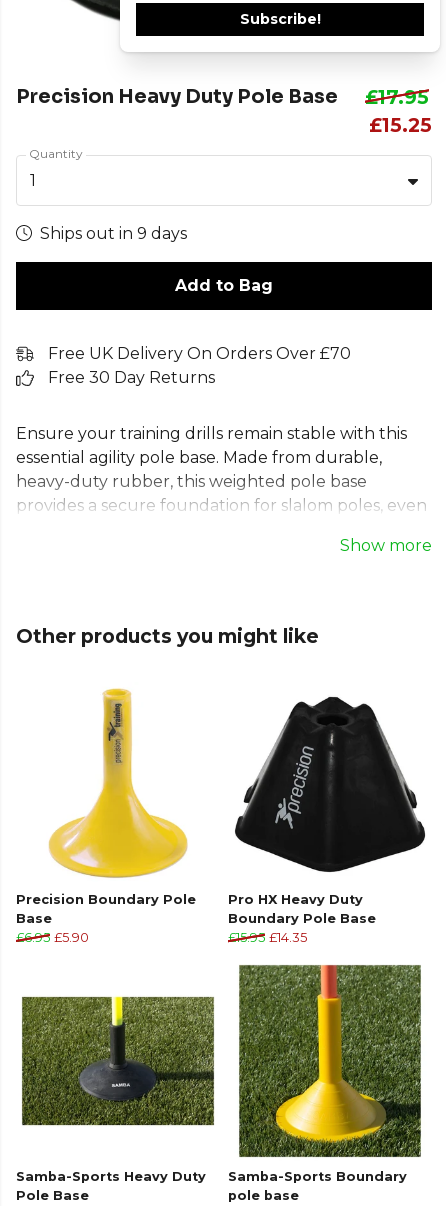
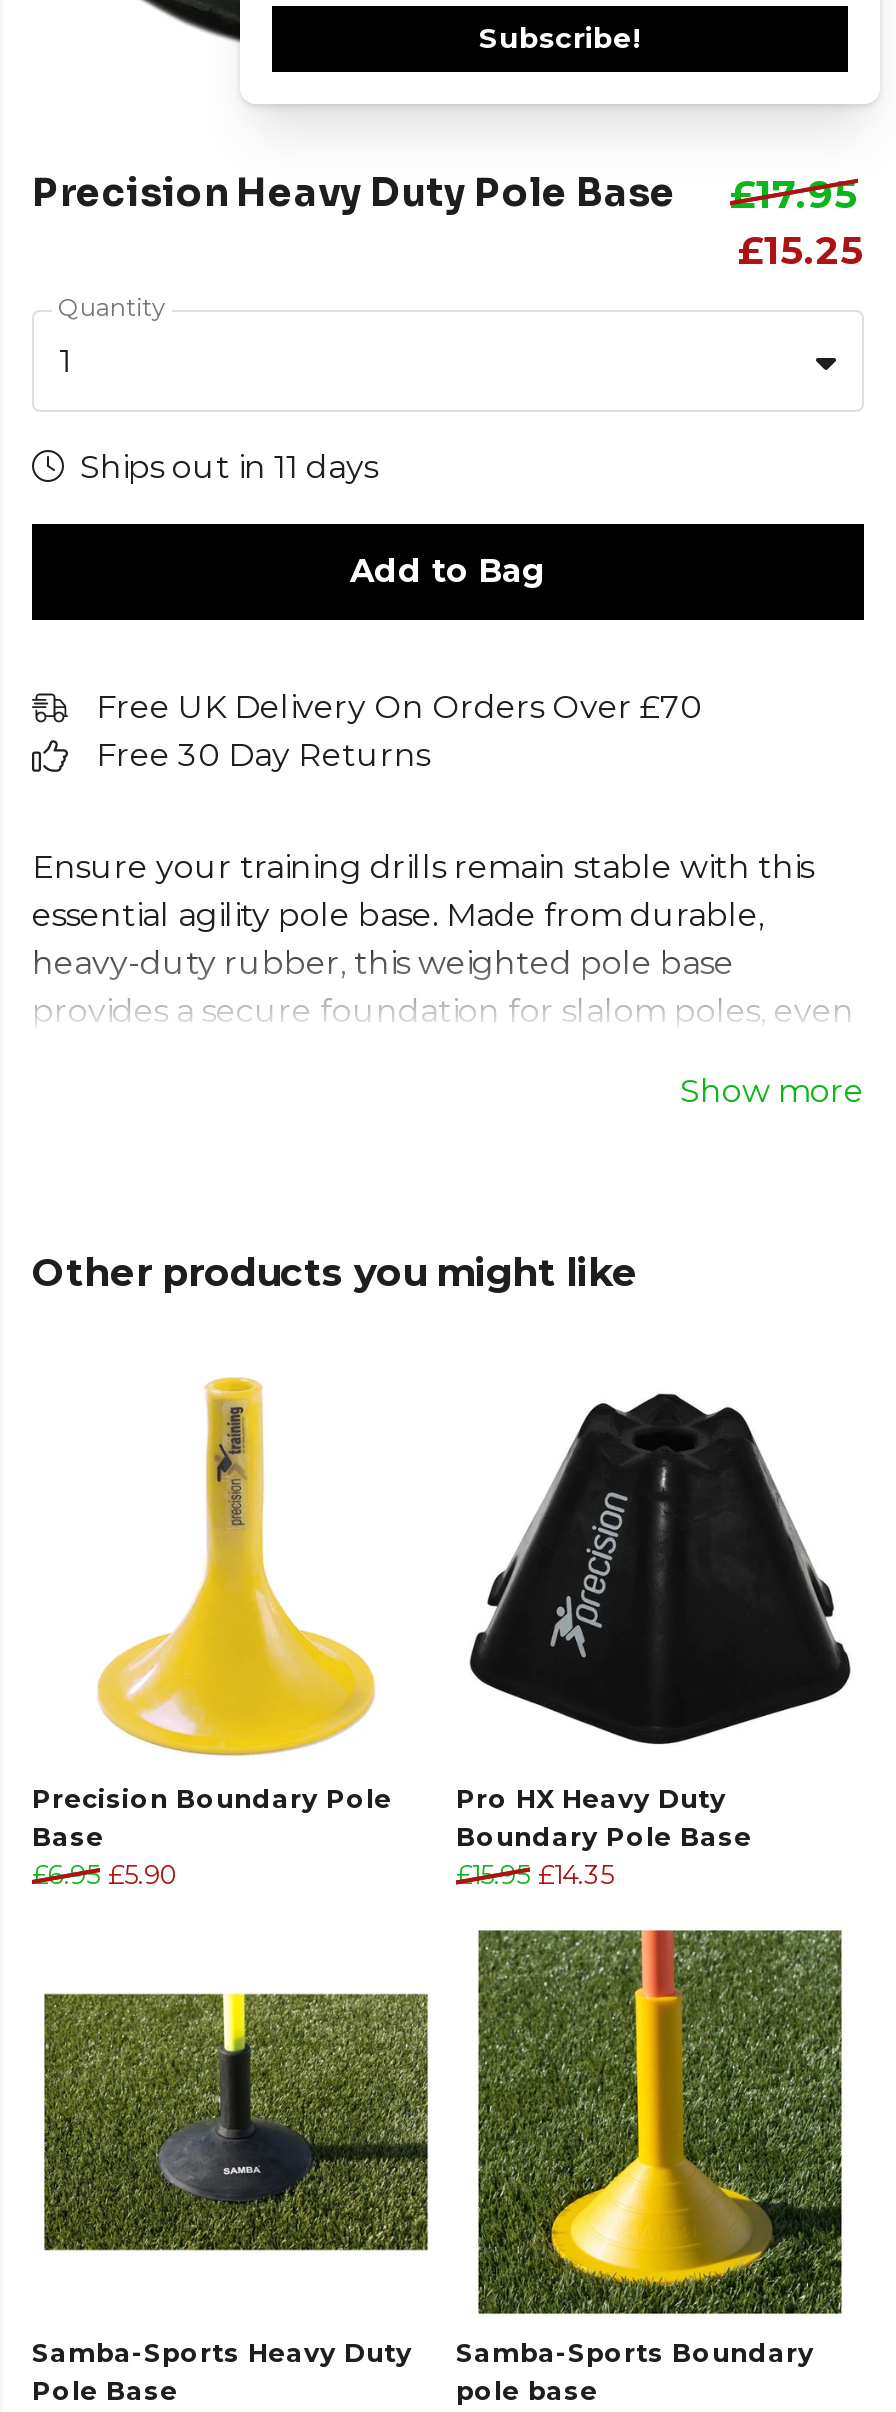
- Ships out in 9 days
+ Ships out in 11 days
